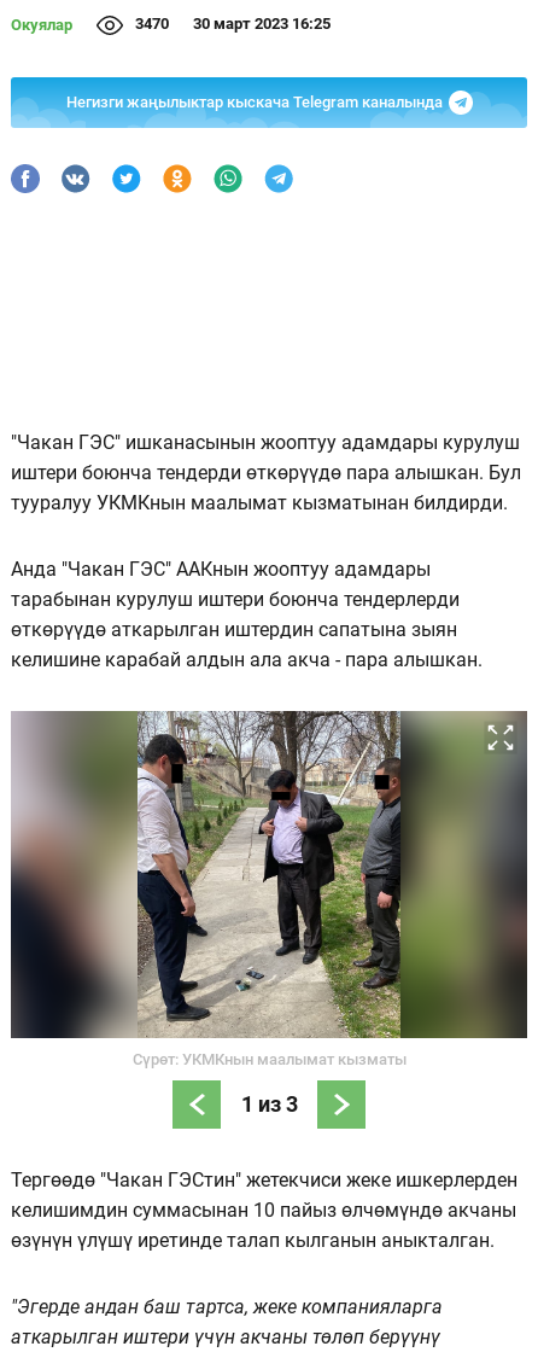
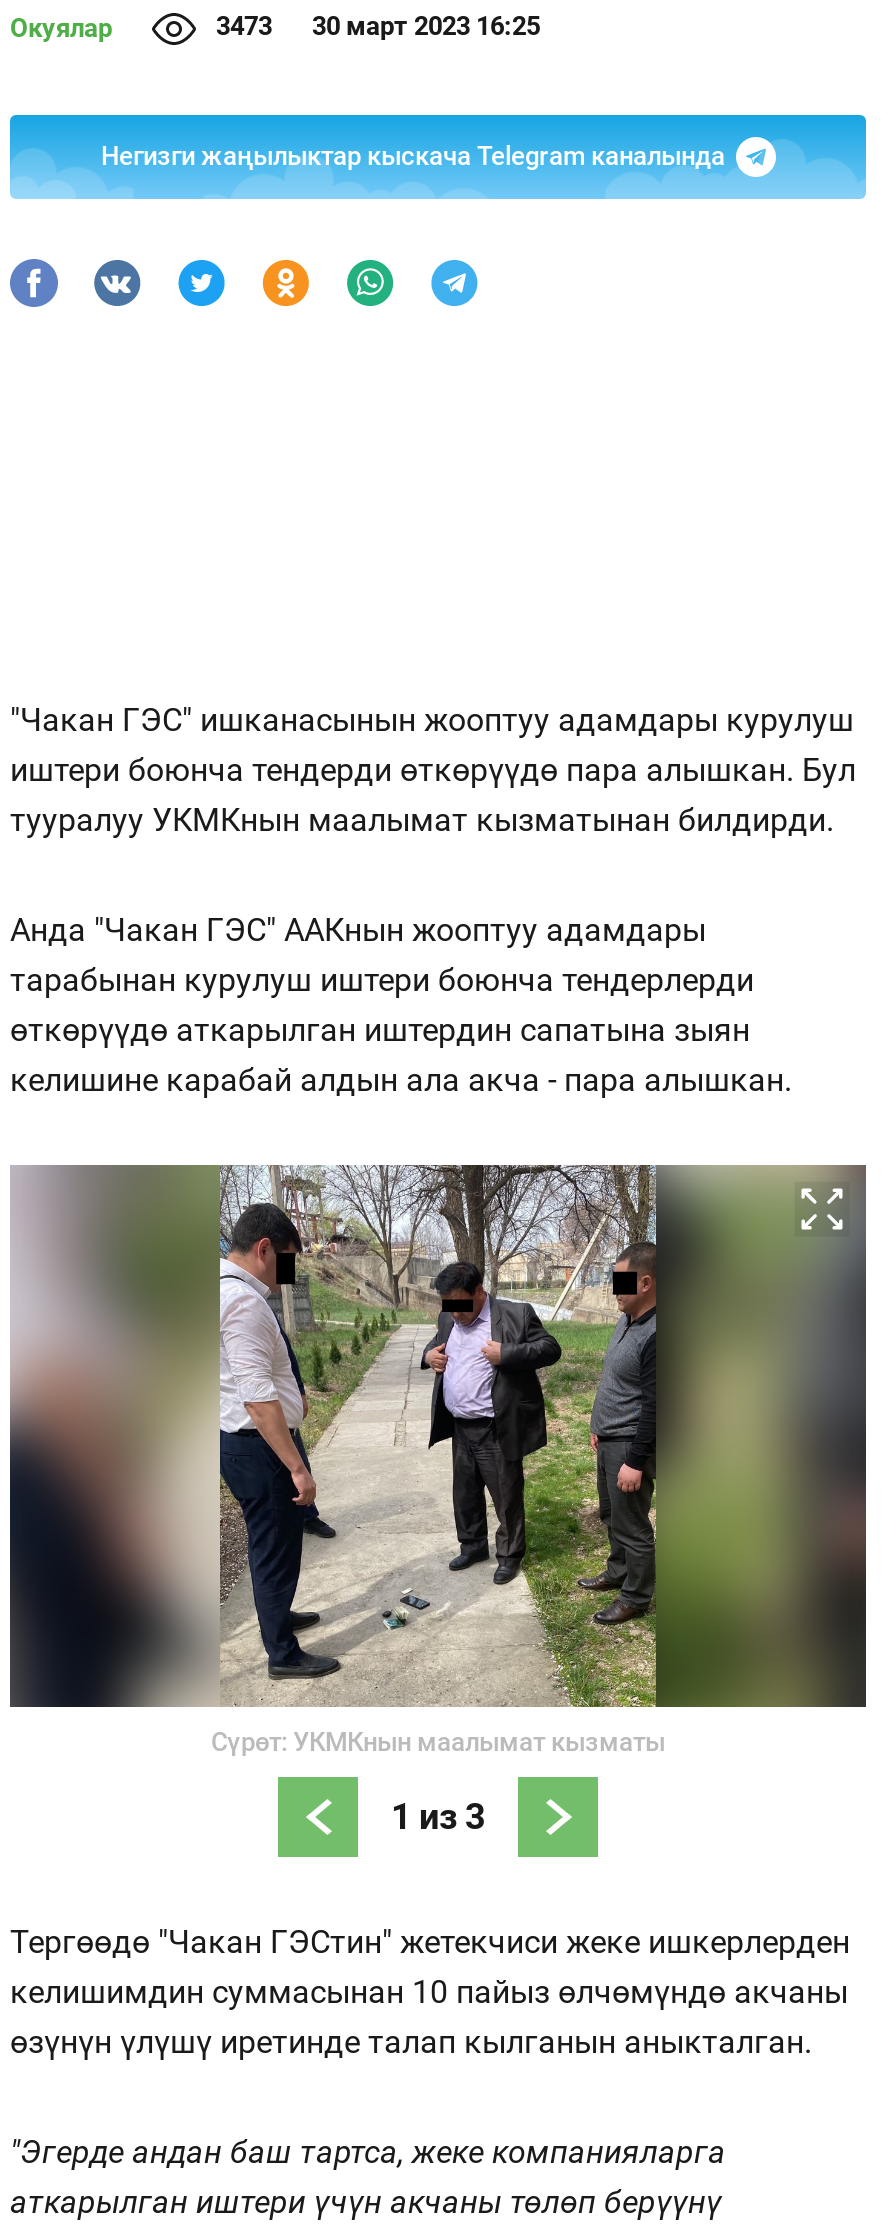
- 3470 30 март 2023 16:25
+ 3473 30 март 2023 16:25
